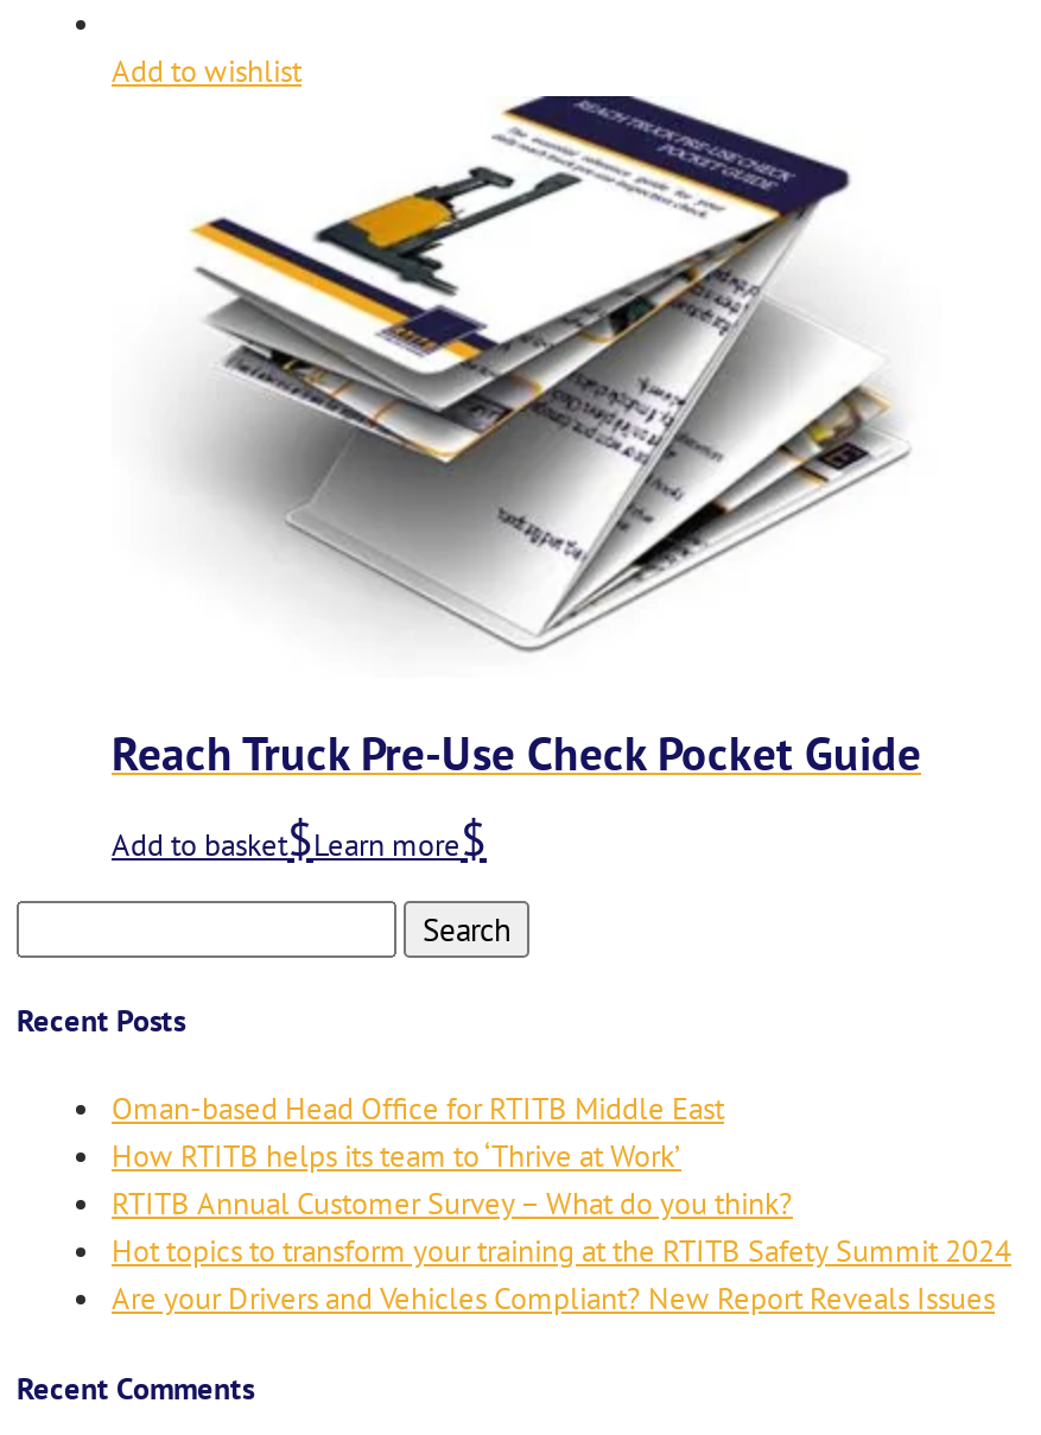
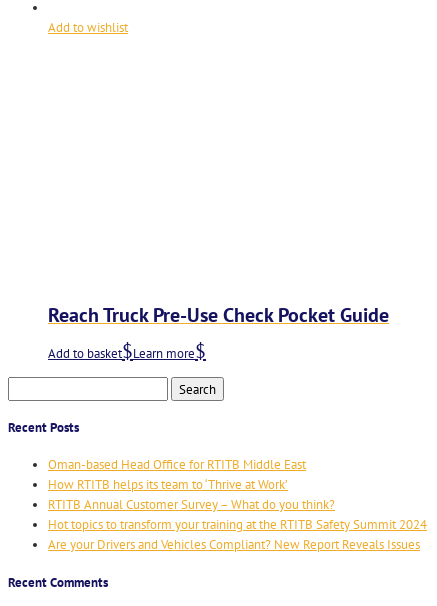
- [image]
